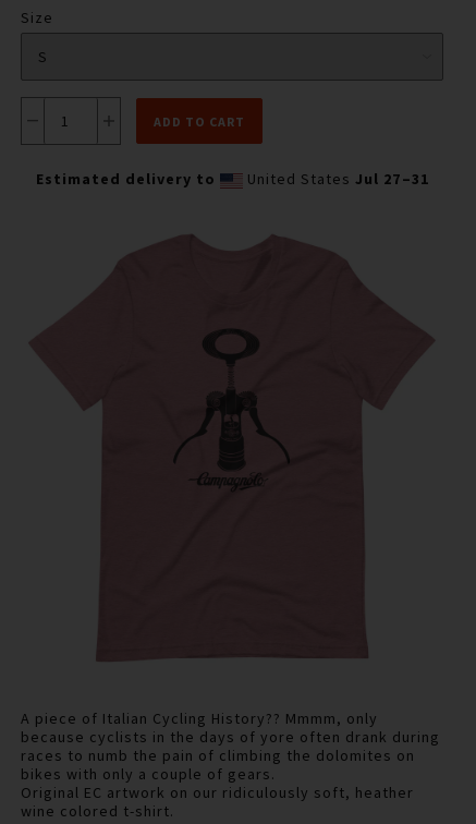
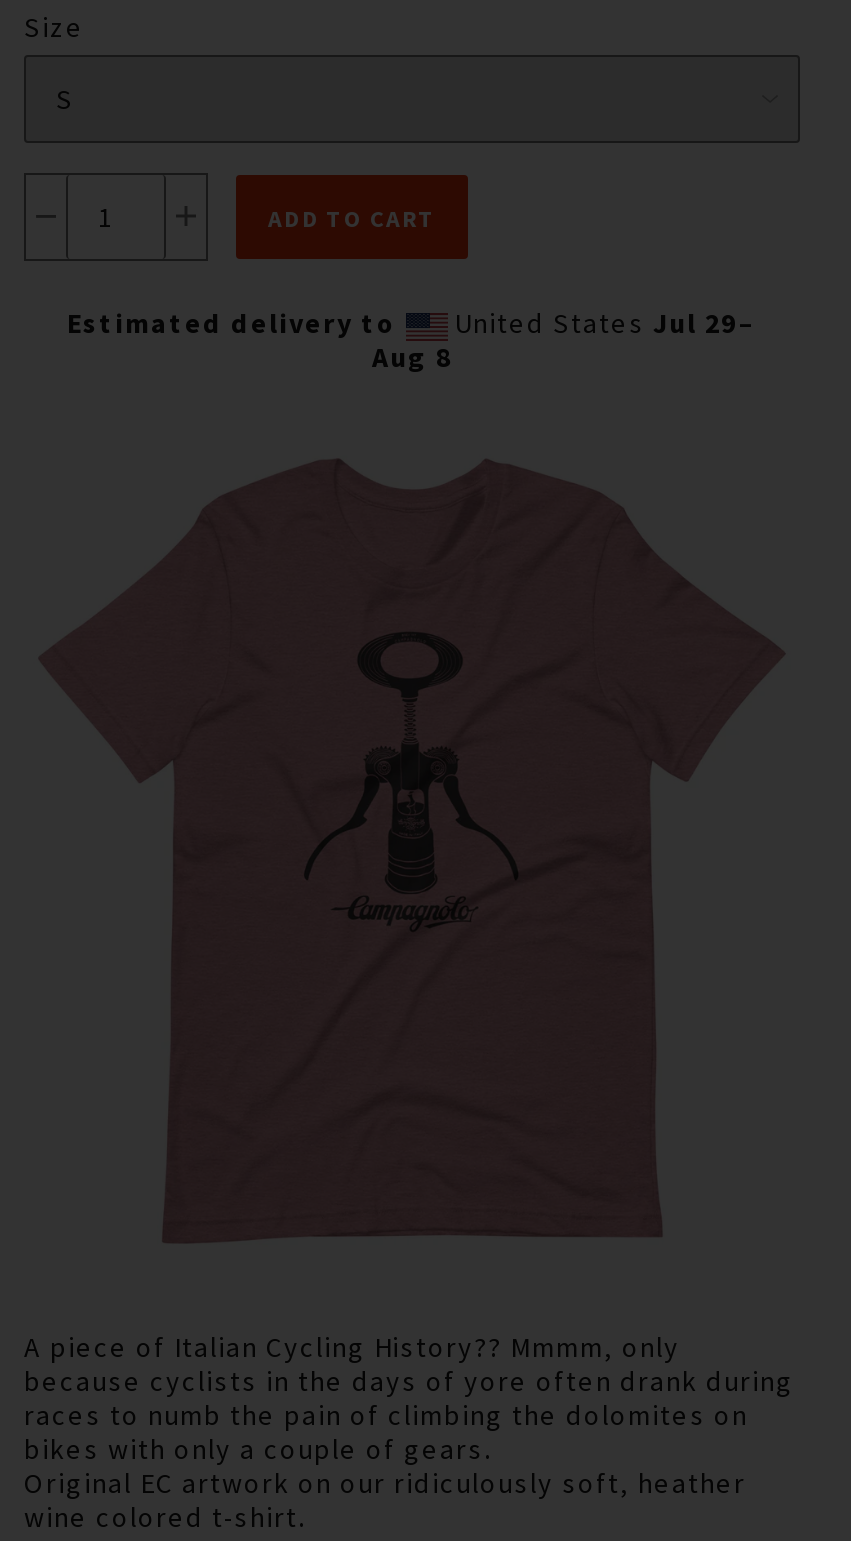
- United States Jul 27–31
+ United States Jul 29–
+ Aug 8
